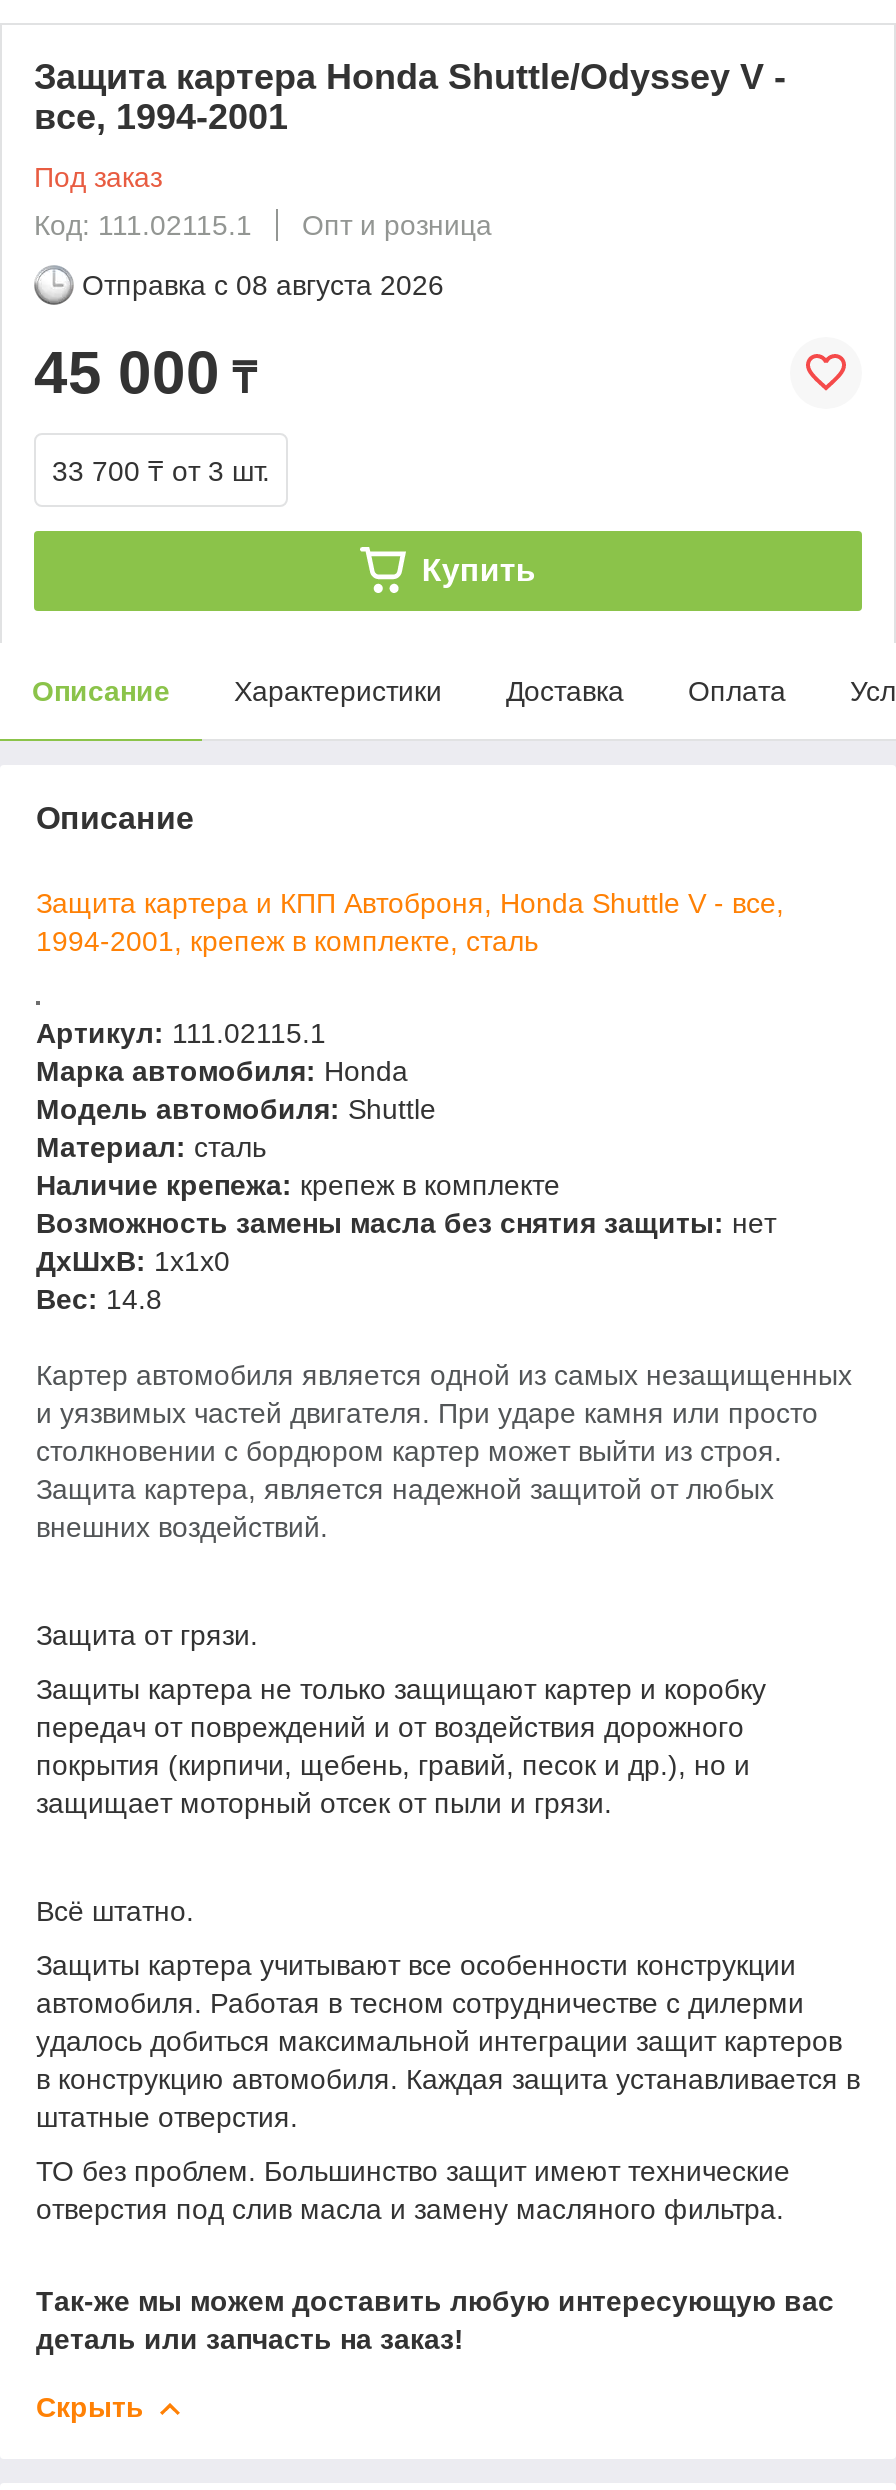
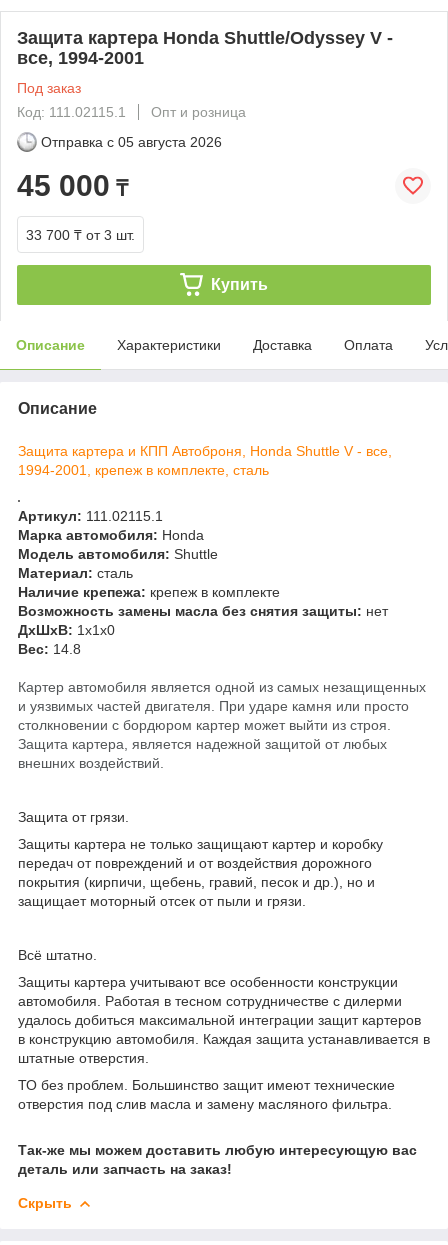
- Отправка с 08 августа 2026
+ Отправка с 05 августа 2026
